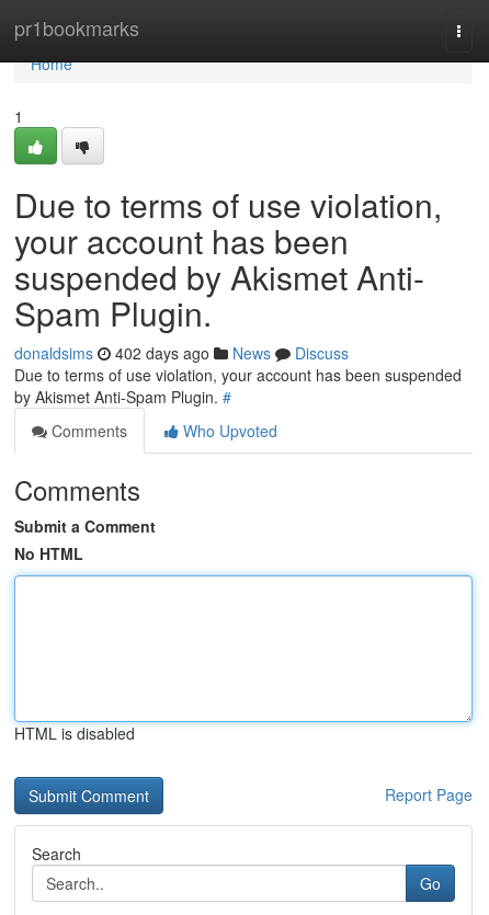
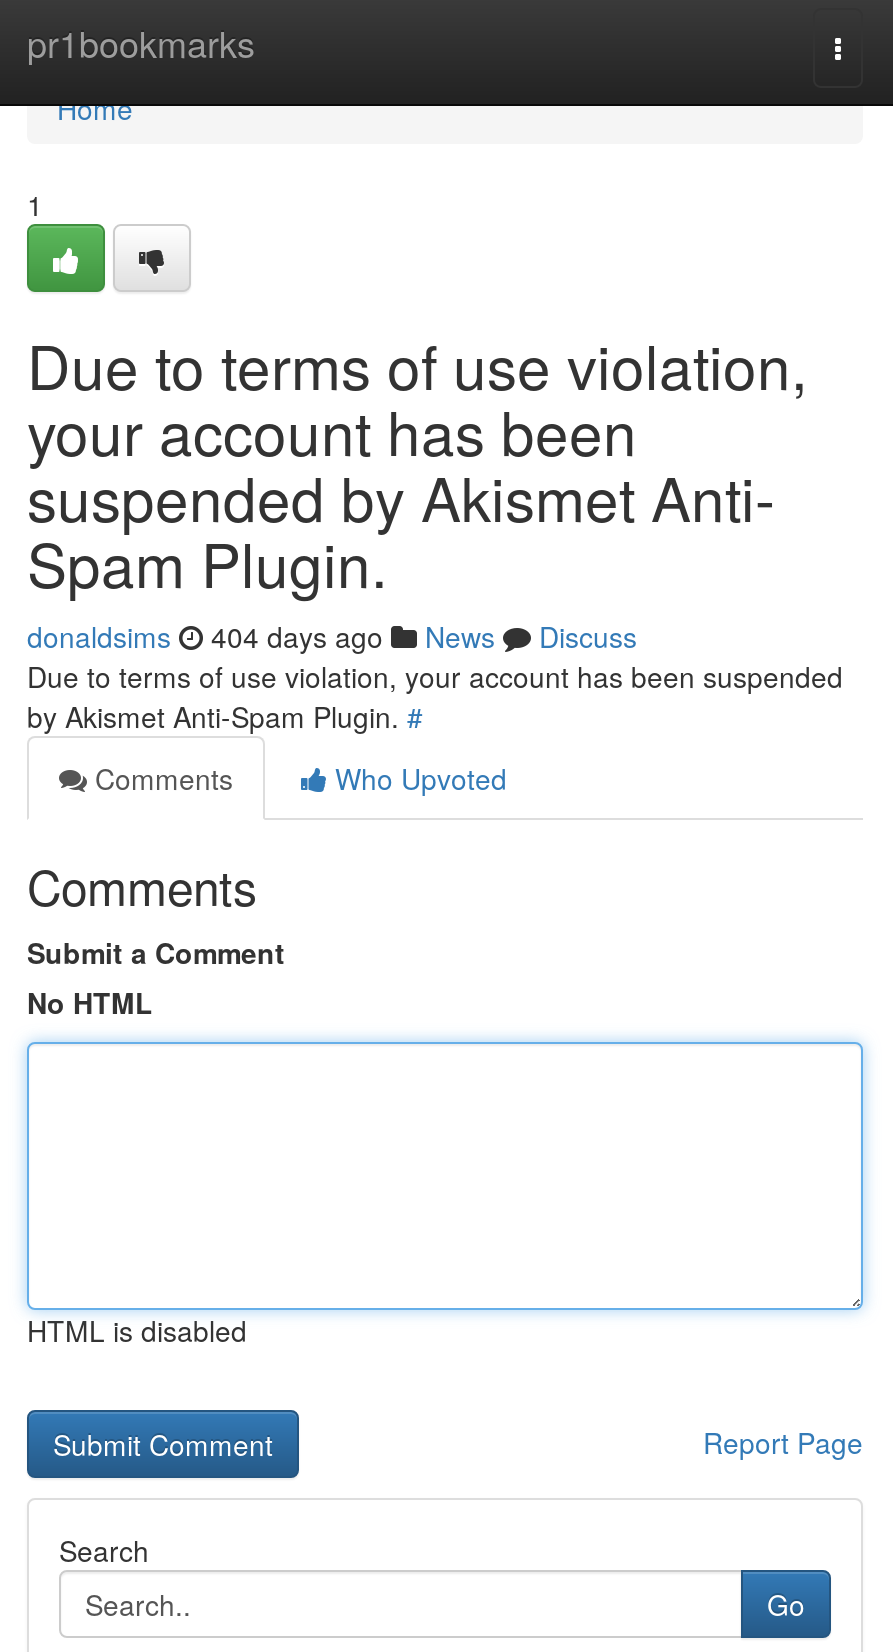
- donaldsims 402 days ago News Discuss
+ donaldsims 404 days ago News Discuss
